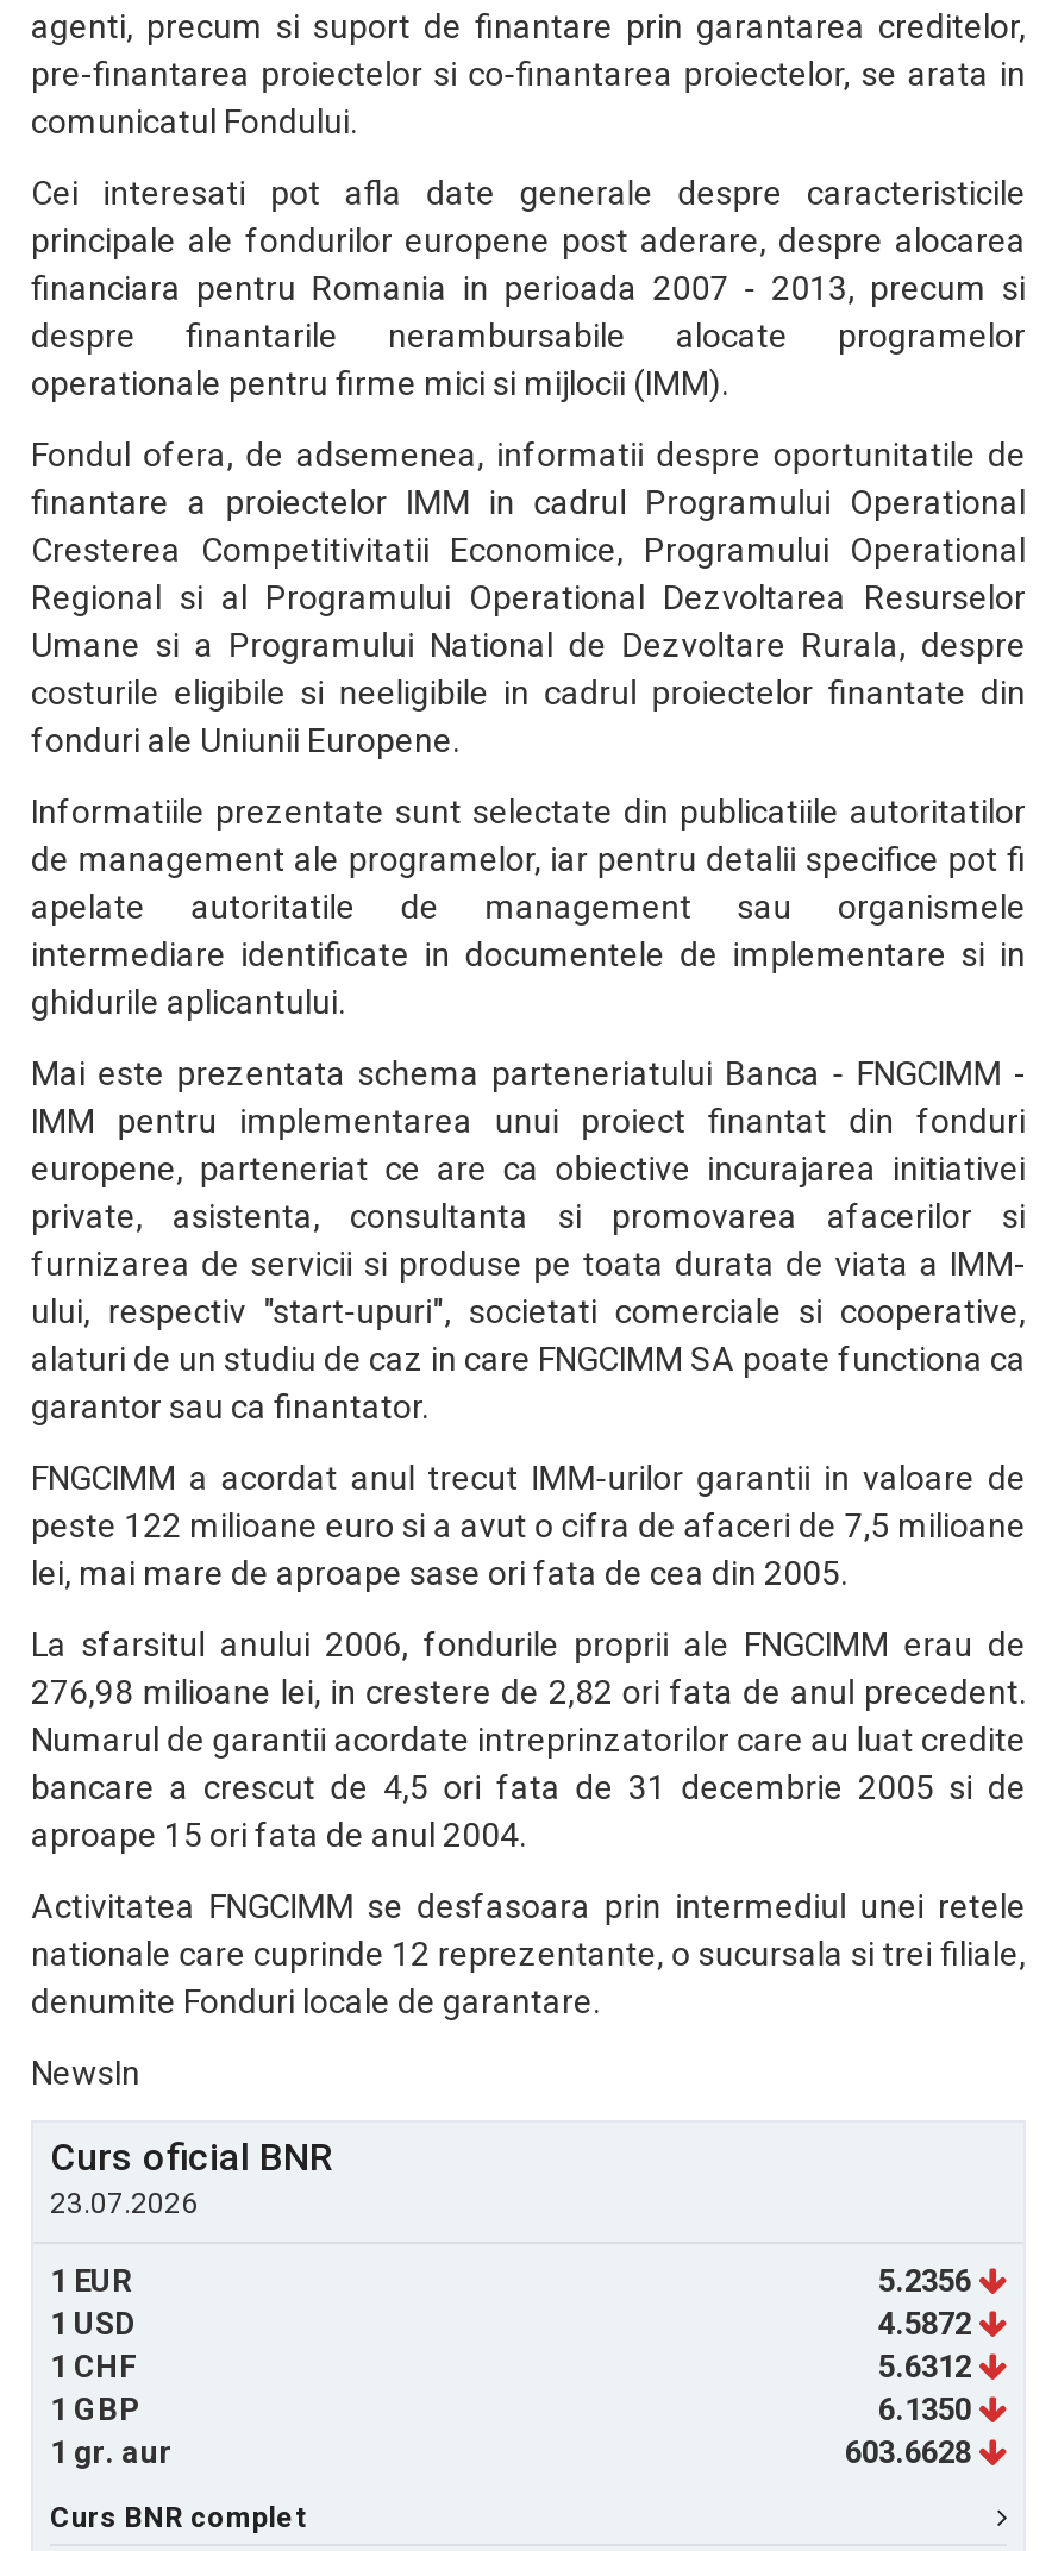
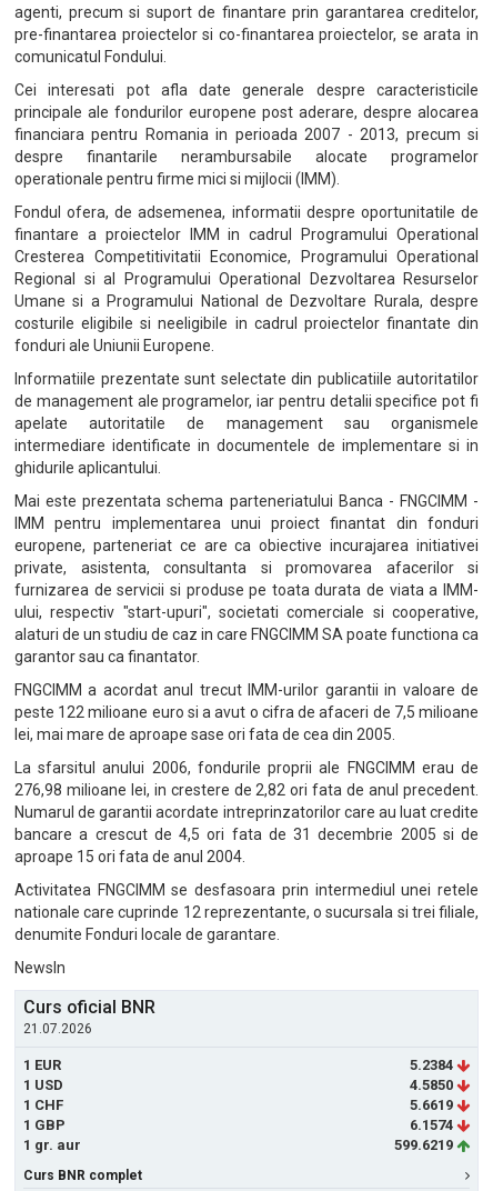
- 23.07.2026
+ 21.07.2026

- 5.2356
+ 5.2384

- 4.5872
+ 4.5850

- 5.6312
+ 5.6619

- 6.1350
+ 6.1574

- 603.6628
+ 599.6219
